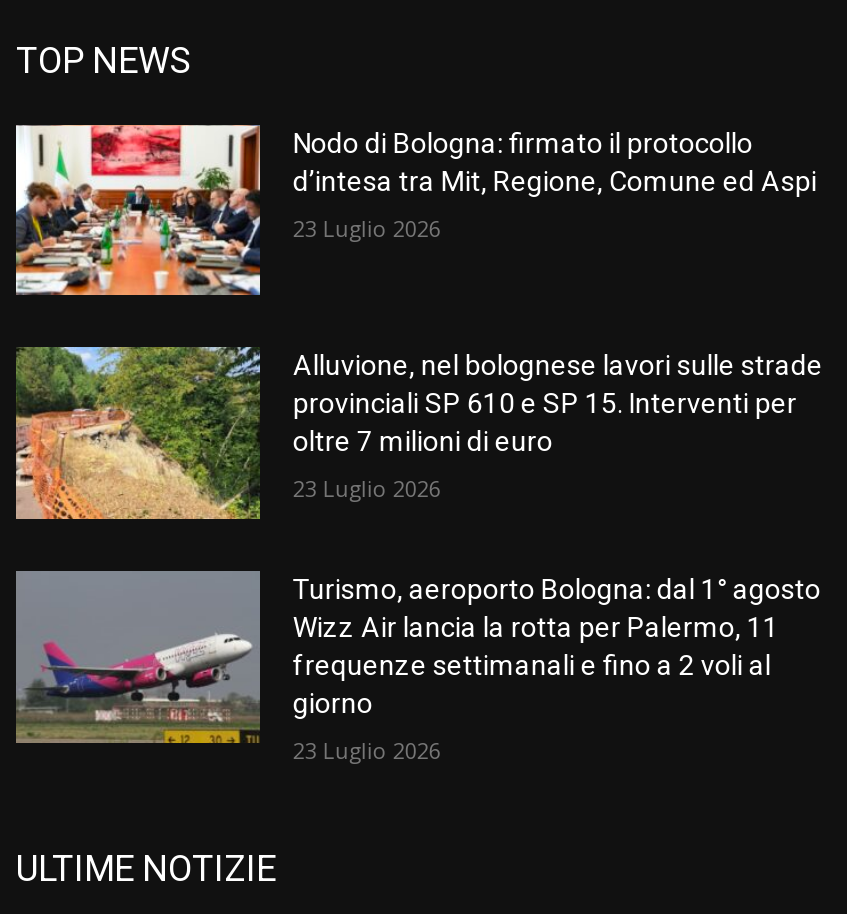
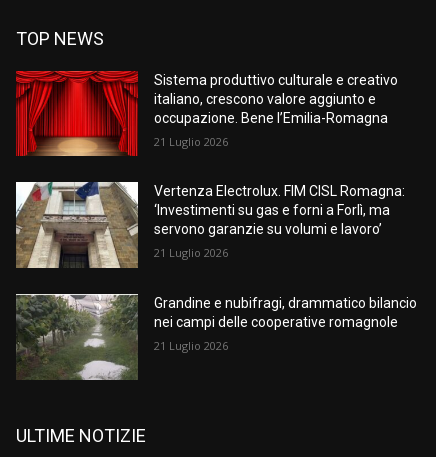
- [image]
- Nodo di Bologna: firmato il protocollo
- d’intesa tra Mit, Regione, Comune ed Aspi
+ [image]
+ Sistema produttivo culturale e creativo
+ italiano, crescono valore aggiunto e
+ occupazione. Bene l’Emilia-Romagna

- 23 Luglio 2026
+ 21 Luglio 2026

- [image]
- Alluvione, nel bolognese lavori sulle strade
- provinciali SP 610 e SP 15. Interventi per
- oltre 7 milioni di euro
+ [image]
+ Vertenza Electrolux. FIM CISL Romagna:
+ ‘Investimenti su gas e forni a Forlì, ma
+ servono garanzie su volumi e lavoro’

- 23 Luglio 2026
+ 21 Luglio 2026

- [image]
- Turismo, aeroporto Bologna: dal 1° agosto
- Wizz Air lancia la rotta per Palermo, 11
- frequenze settimanali e fino a 2 voli al
- giorno
+ [image]
+ Grandine e nubifragi, drammatico bilancio
+ nei campi delle cooperative romagnole

- 23 Luglio 2026
+ 21 Luglio 2026
